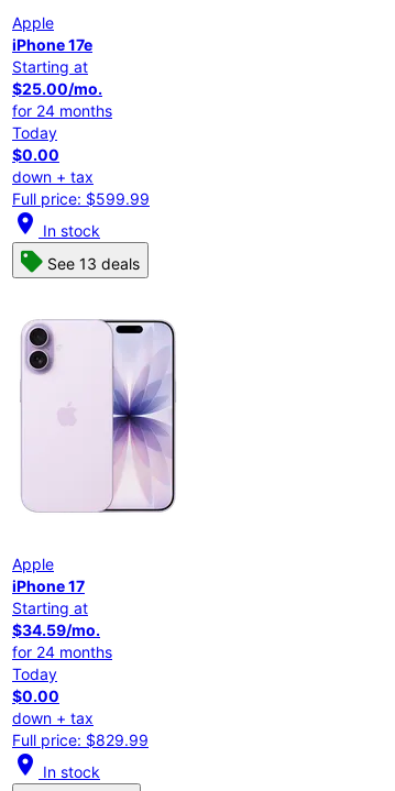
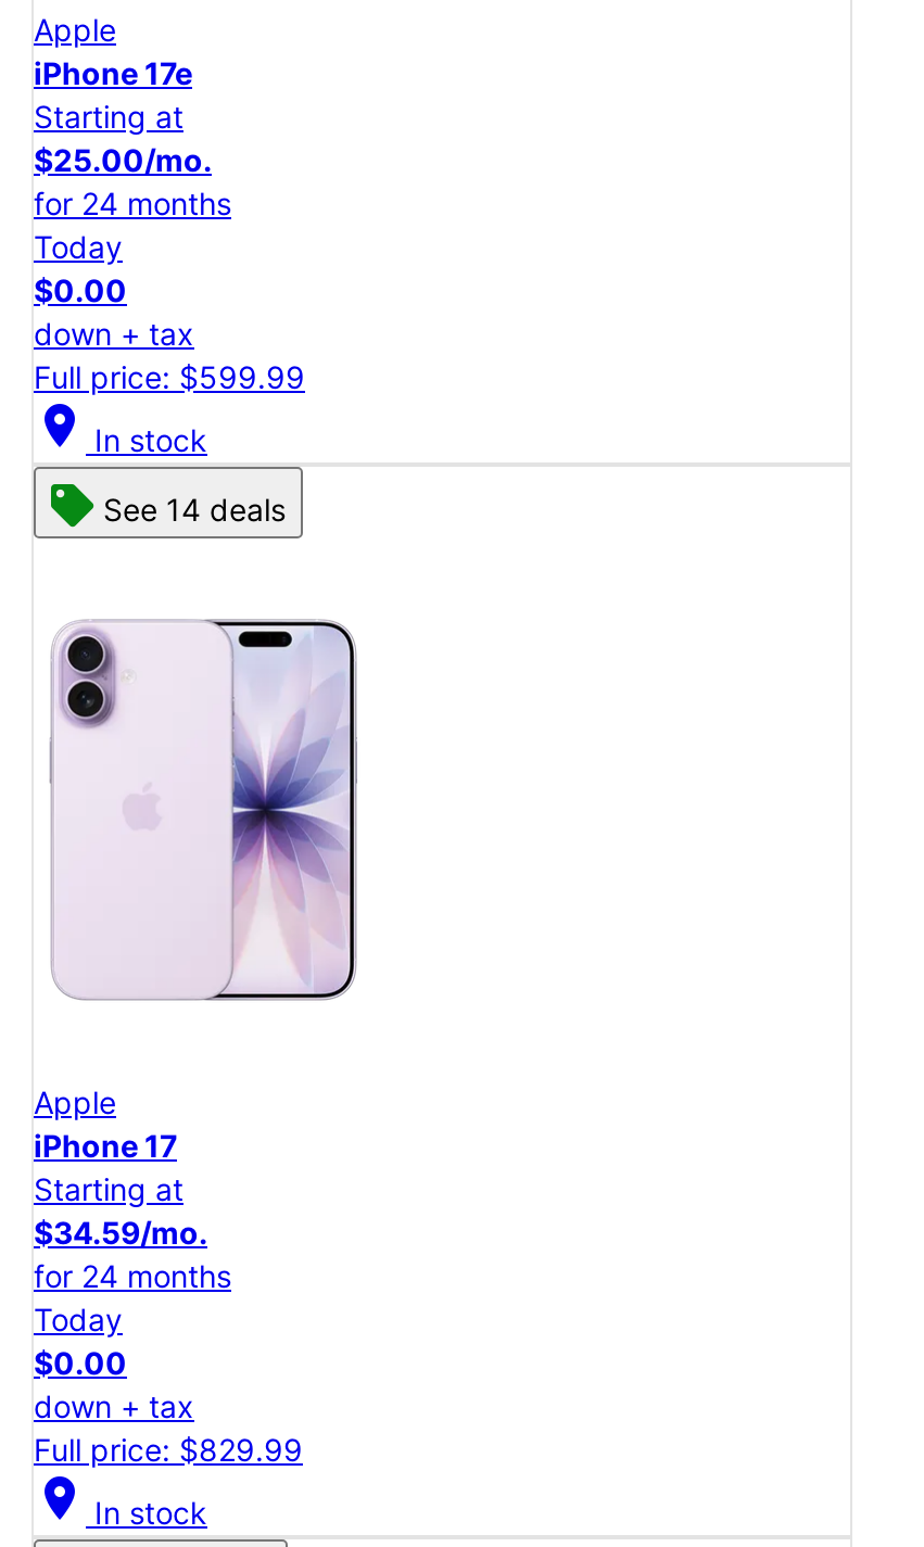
- See 13 deals
+ See 14 deals
